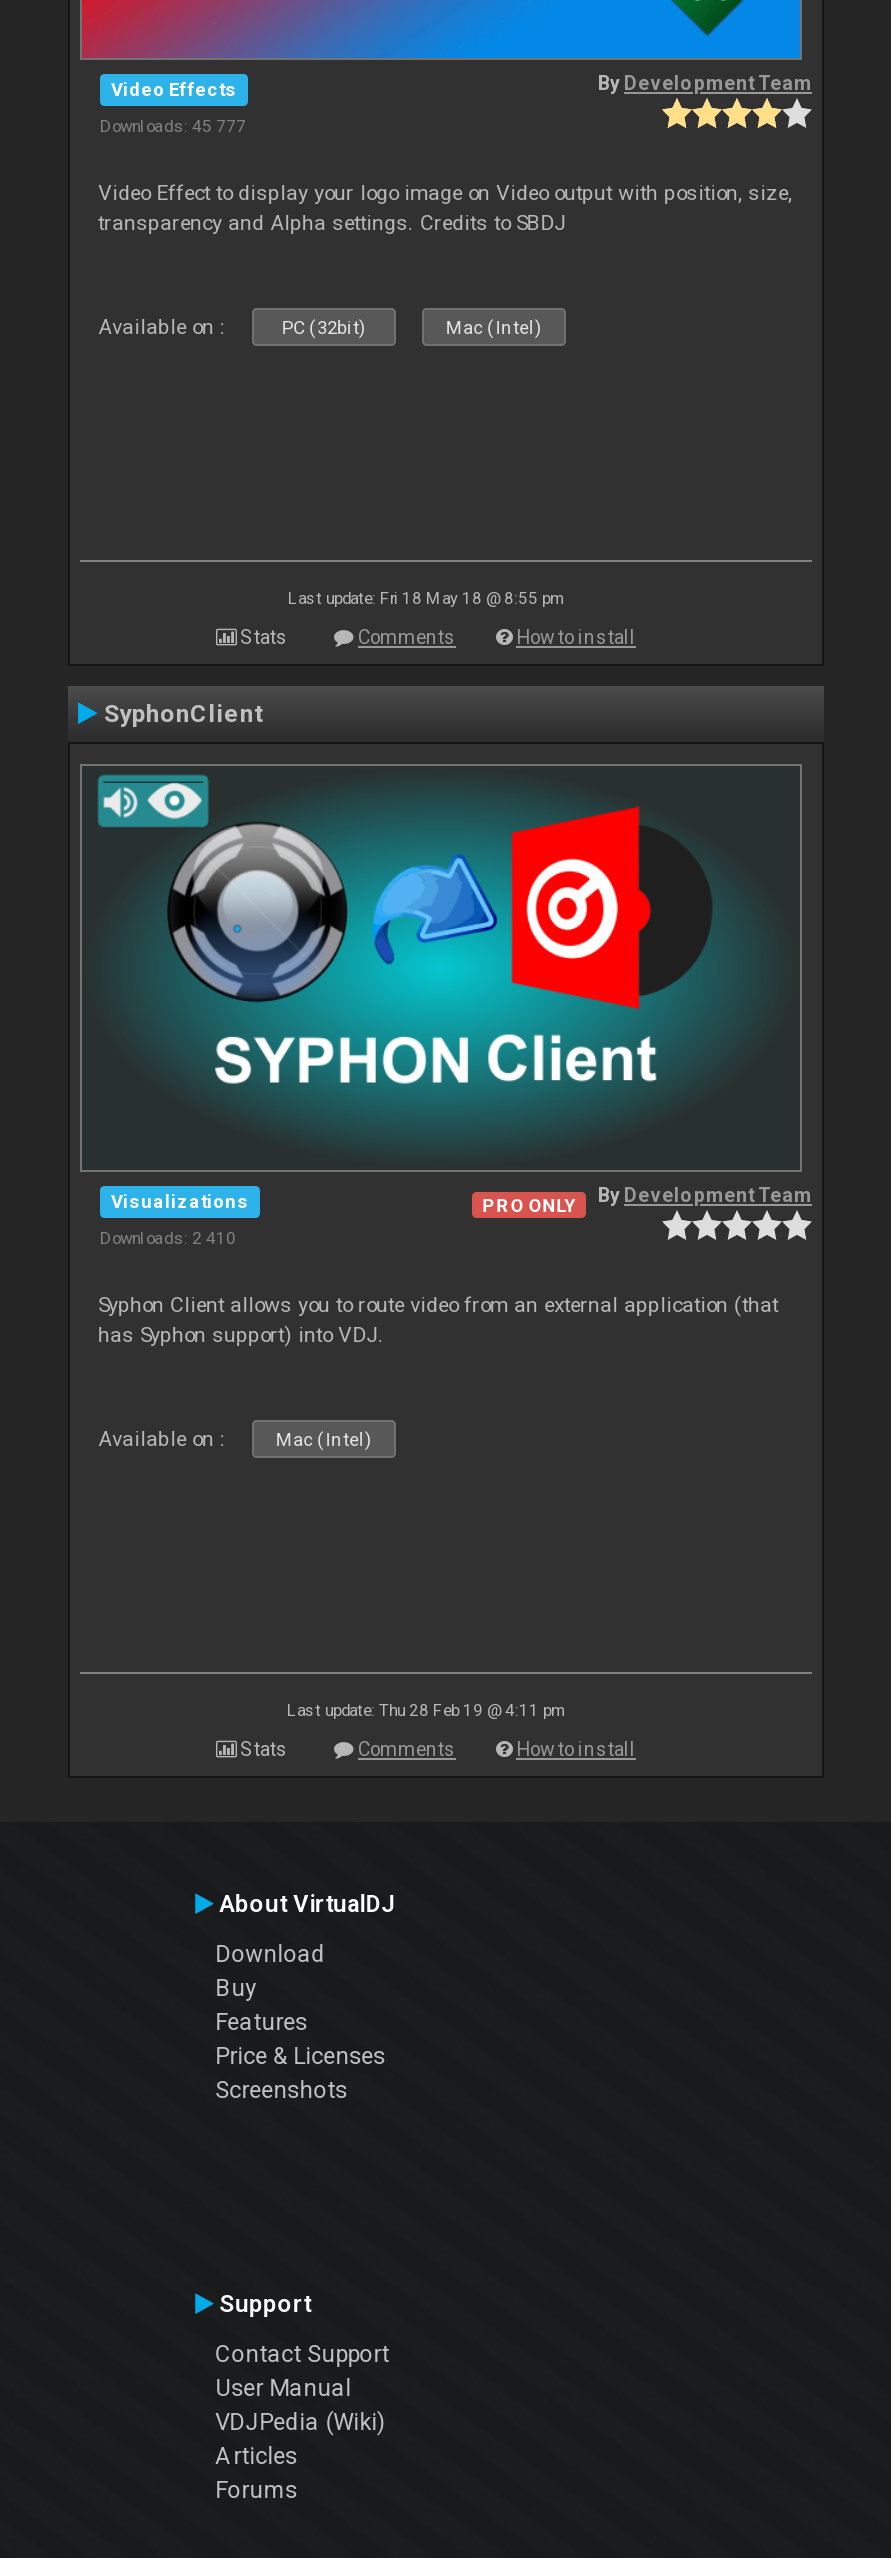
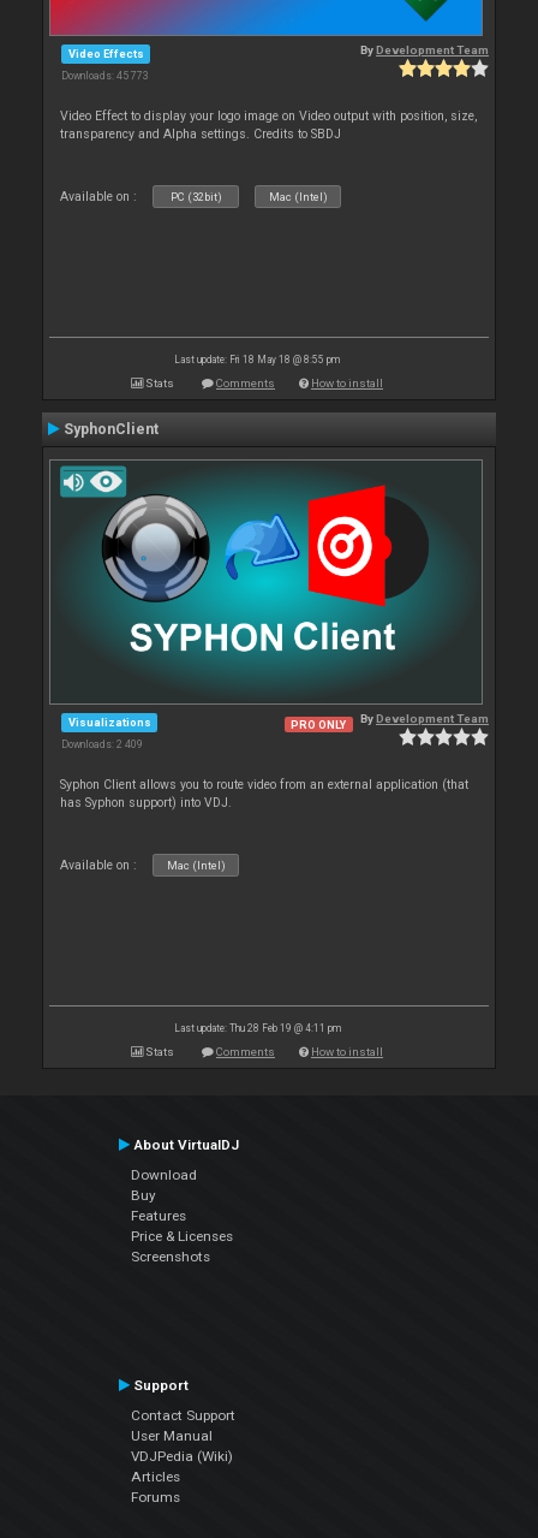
- Downloads: 45 777
+ Downloads: 45 773

- Downloads: 2 410
+ Downloads: 2 409
